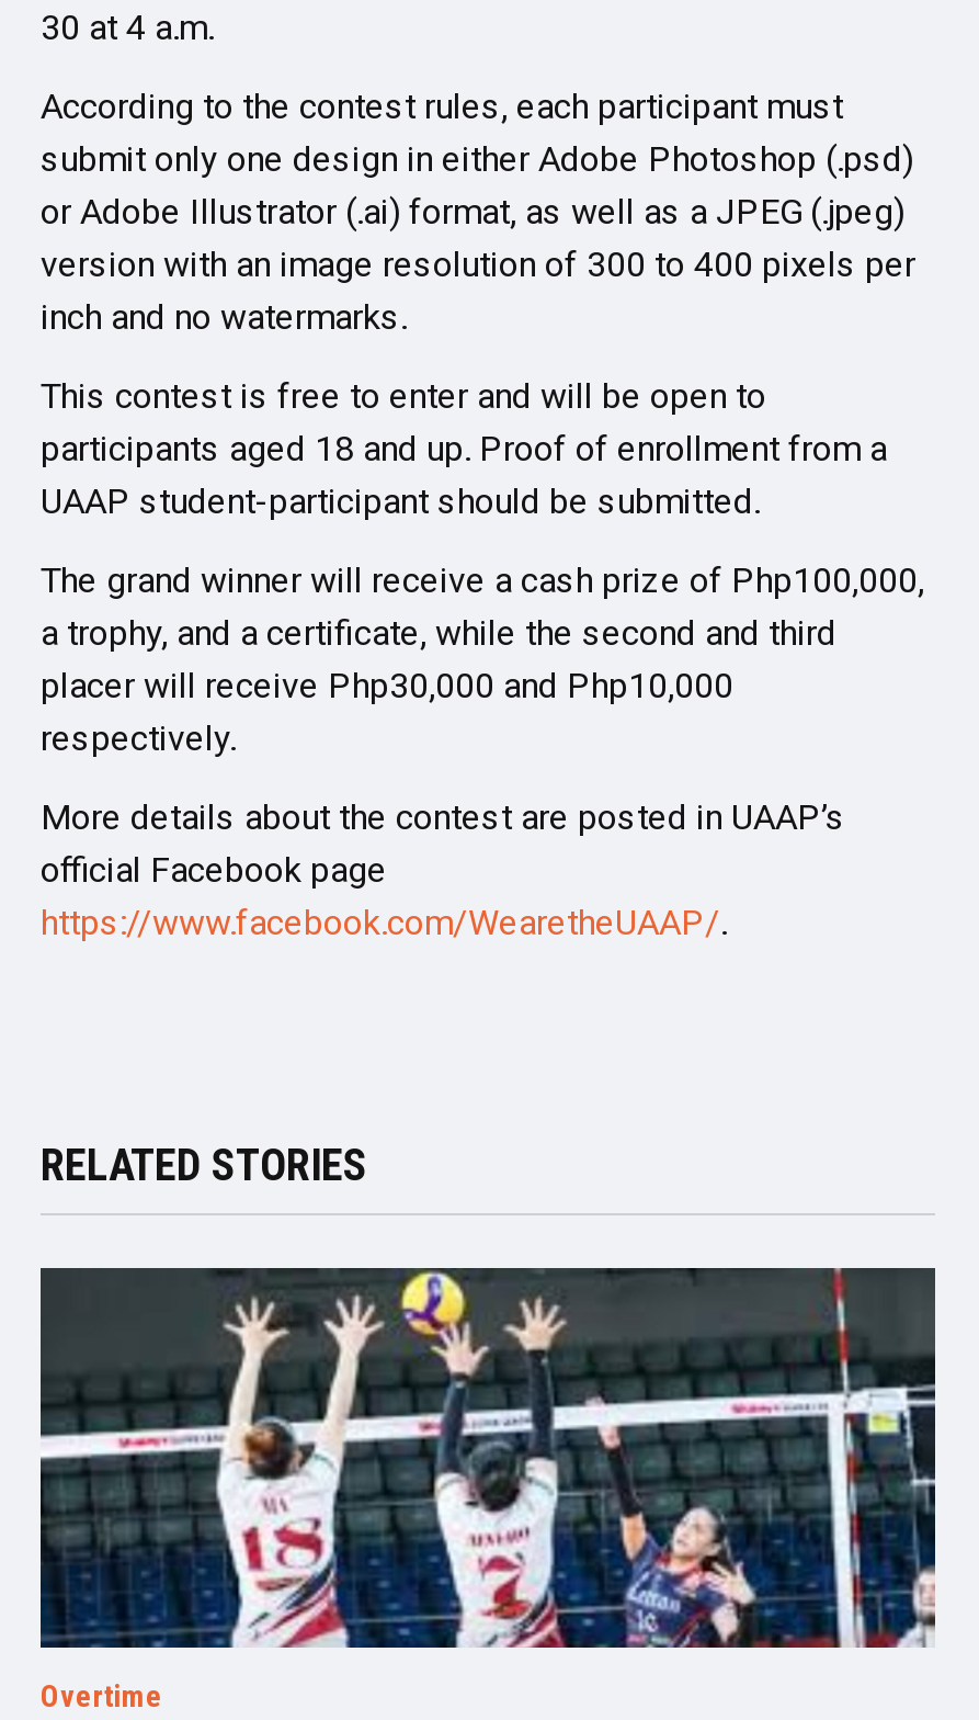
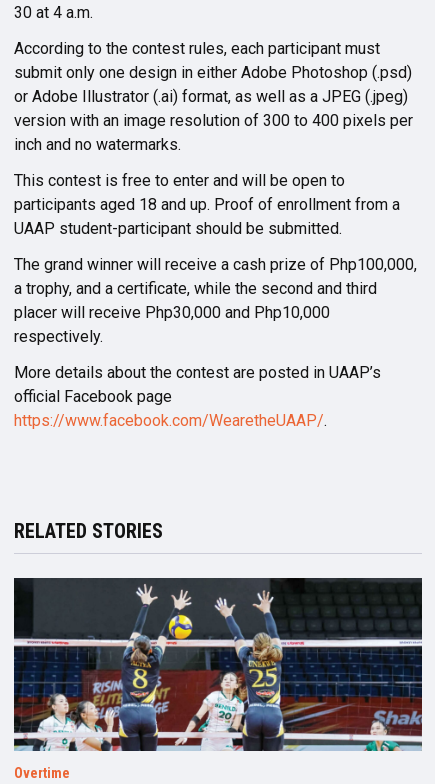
- [image]
+ [image]
